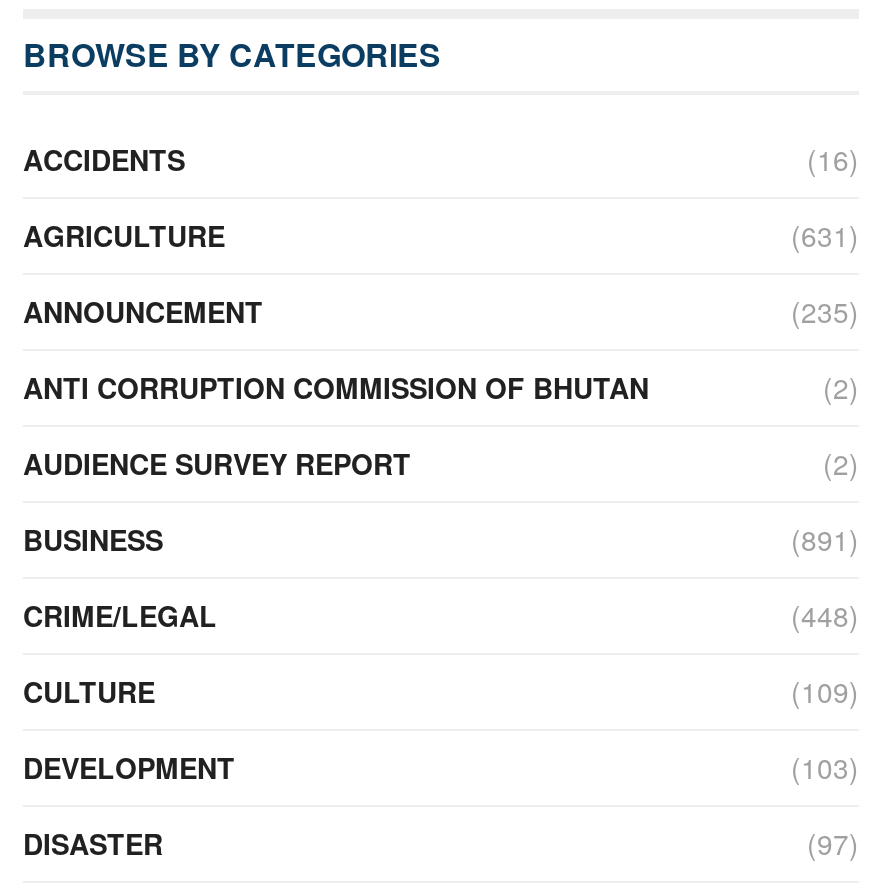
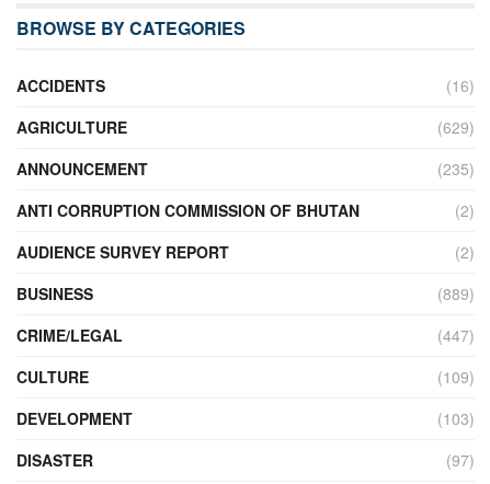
- (631)
+ (629)

- (891)
+ (889)

- (448)
+ (447)
